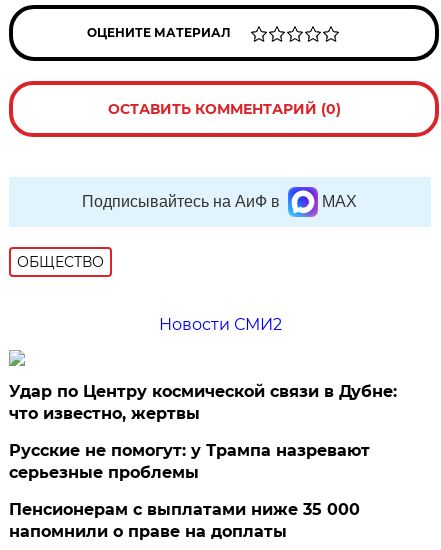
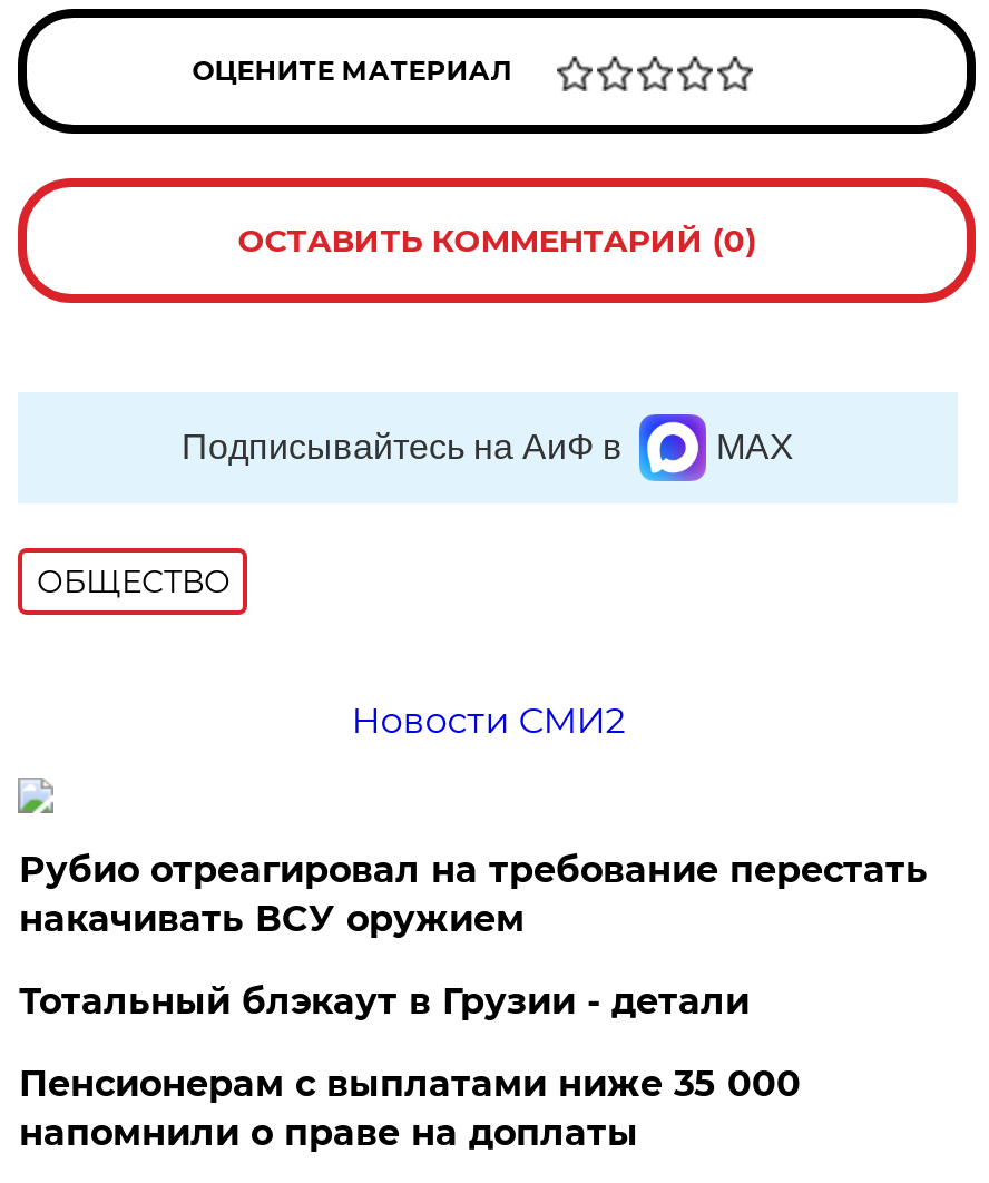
- Удар по Центру космической связи в Дубне:
- что известно, жертвы
+ Рубио отреагировал на требование перестать
+ накачивать ВСУ оружием

- Русские не помогут: у Трампа назревают
- серьезные проблемы
+ Тотальный блэкаут в Грузии - детали
